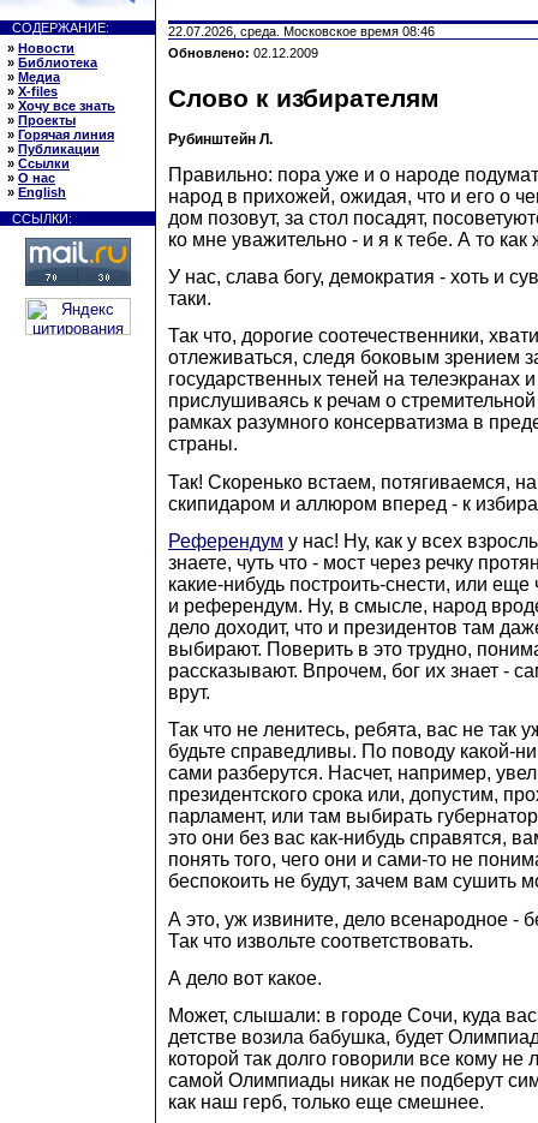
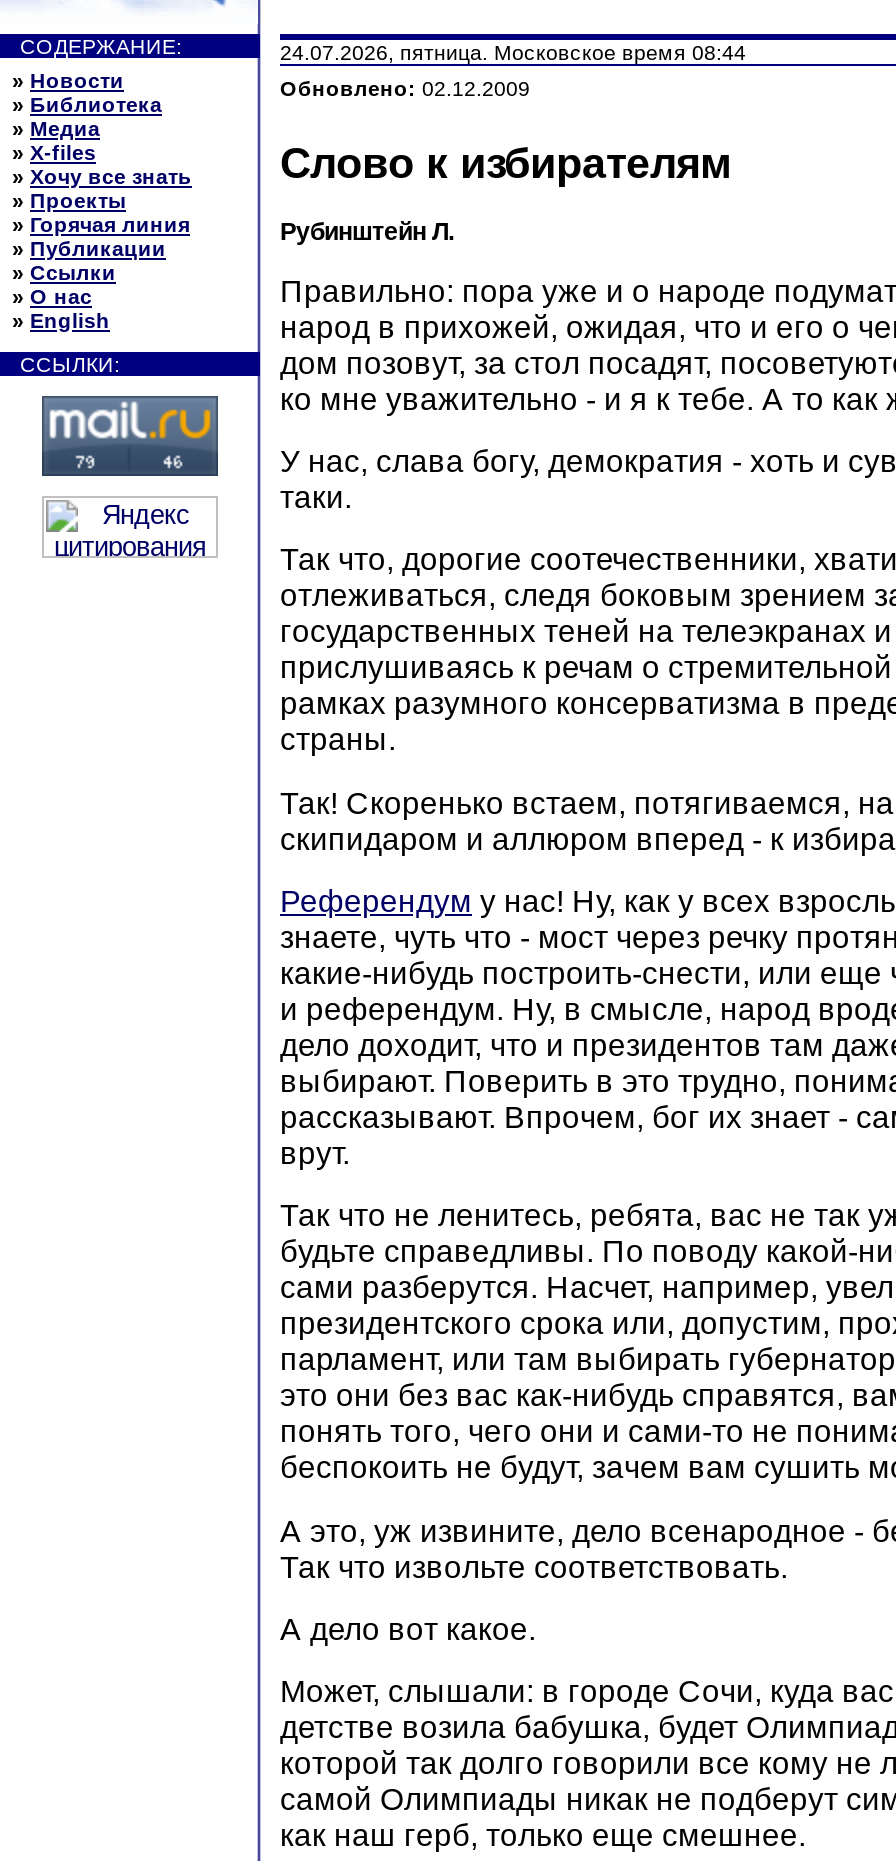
- 22.07.2026, среда. Московское время 08:46
+ 24.07.2026, пятница. Московское время 08:44
